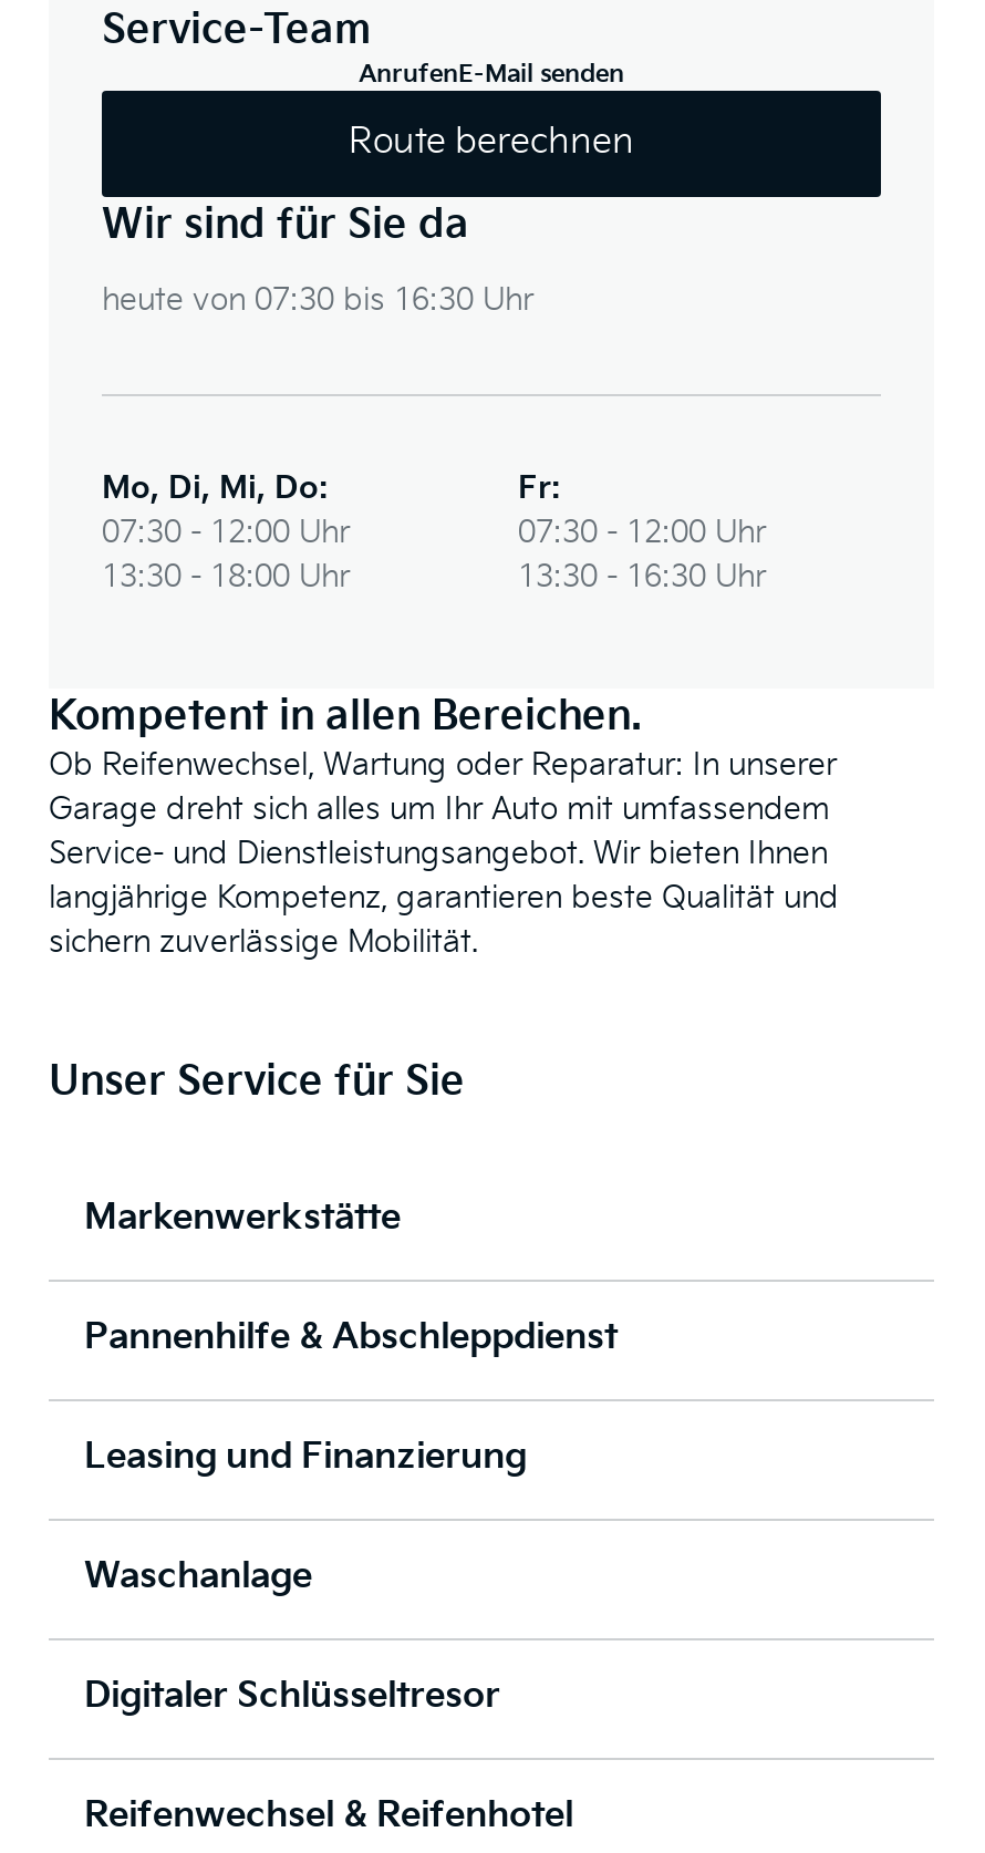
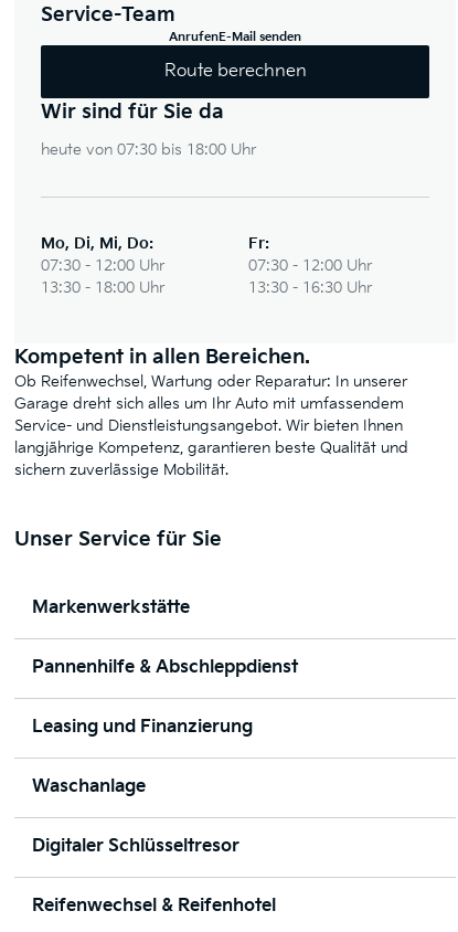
- heute von 07:30 bis 16:30 Uhr
+ heute von 07:30 bis 18:00 Uhr
